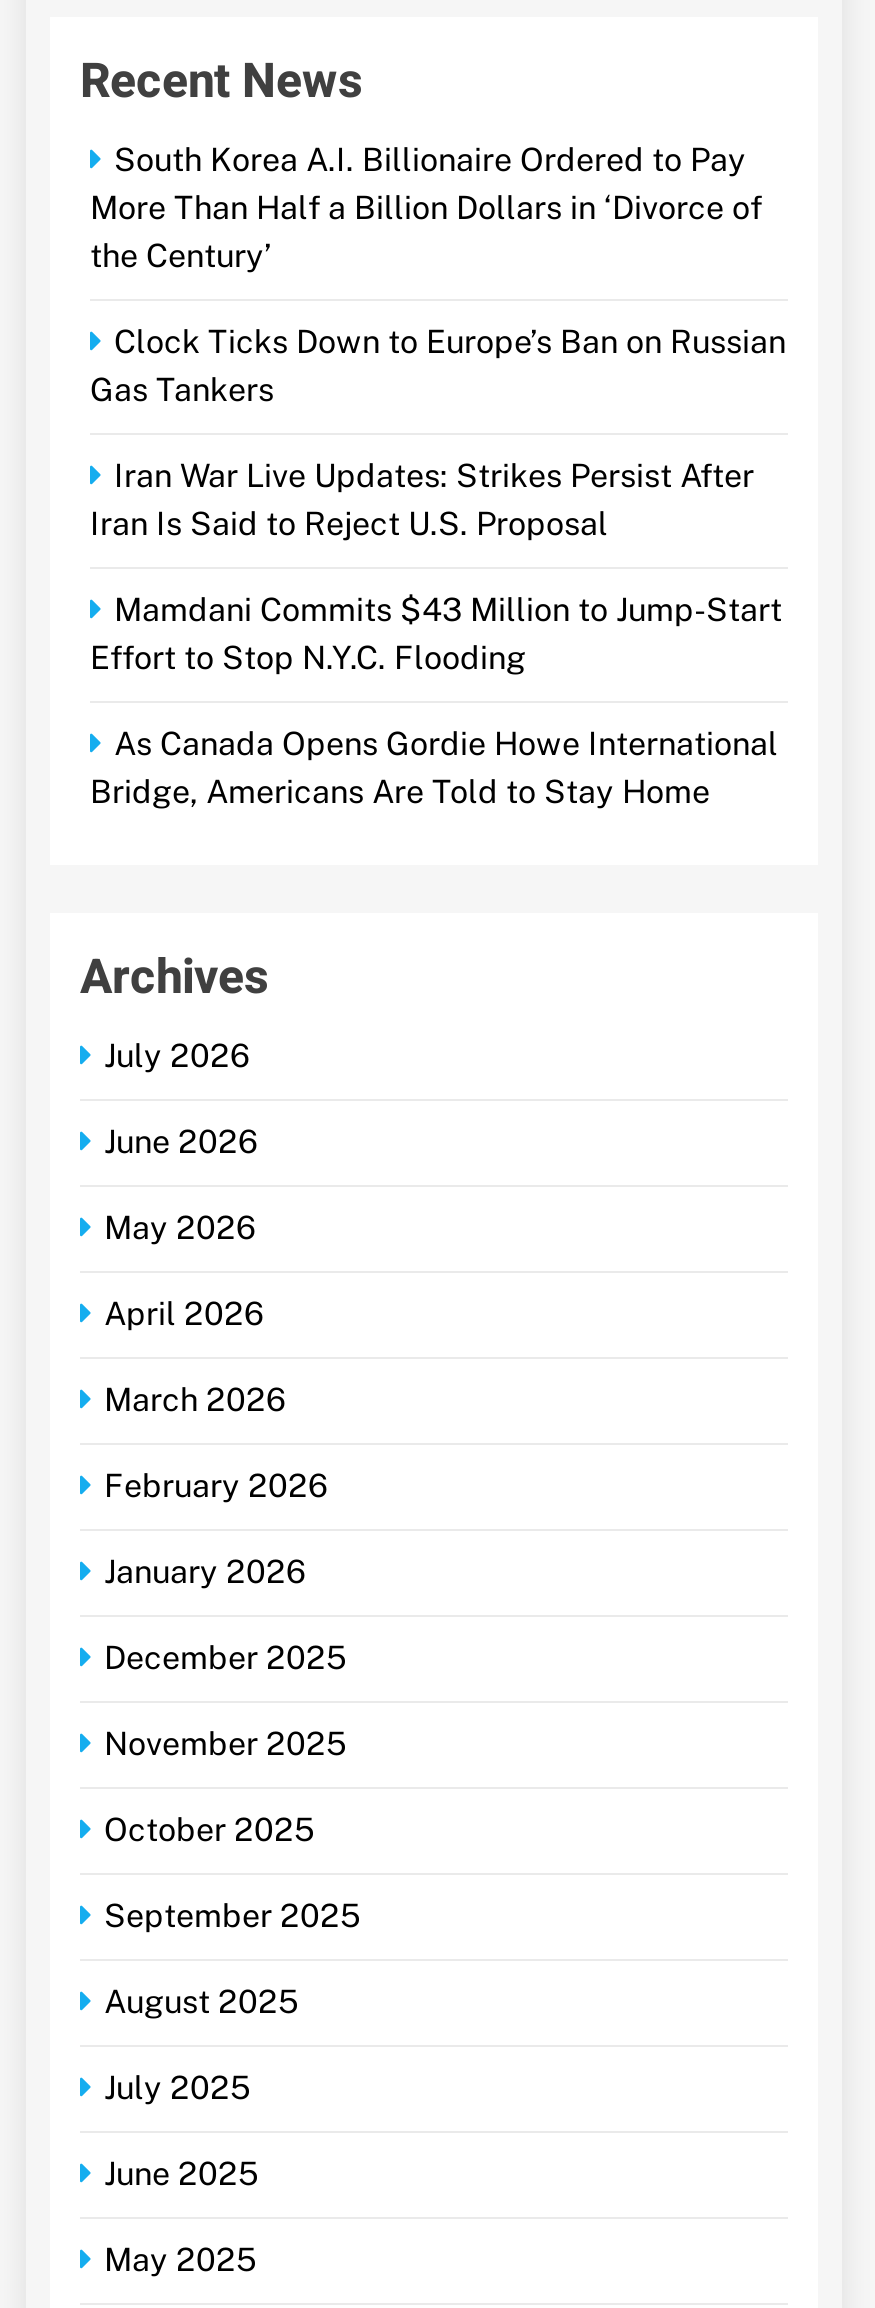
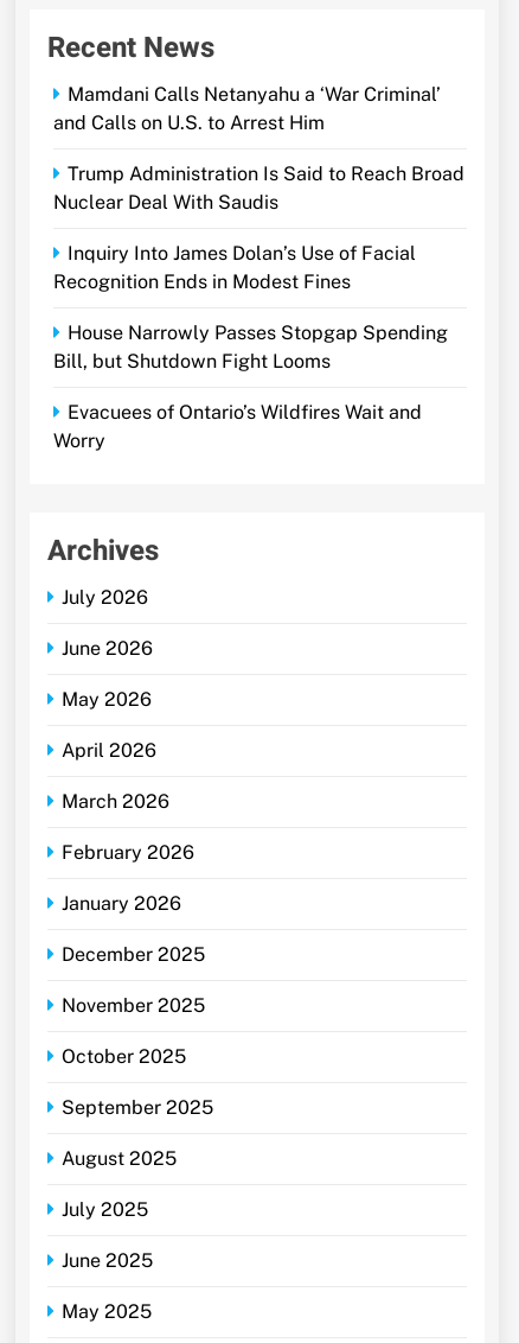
- South Korea A.I. Billionaire Ordered to Pay
- More Than Half a Billion Dollars in ‘Divorce of
- the Century’
+ Mamdani Calls Netanyahu a ‘War Criminal’
+ and Calls on U.S. to Arrest Him

- Clock Ticks Down to Europe’s Ban on Russian
- Gas Tankers
+ Trump Administration Is Said to Reach Broad
+ Nuclear Deal With Saudis

- Iran War Live Updates: Strikes Persist After
- Iran Is Said to Reject U.S. Proposal
+ Inquiry Into James Dolan’s Use of Facial
+ Recognition Ends in Modest Fines

- Mamdani Commits $43 Million to Jump-Start
- Effort to Stop N.Y.C. Flooding
+ House Narrowly Passes Stopgap Spending
+ Bill, but Shutdown Fight Looms

- As Canada Opens Gordie Howe International
- Bridge, Americans Are Told to Stay Home
+ Evacuees of Ontario’s Wildfires Wait and
+ Worry
